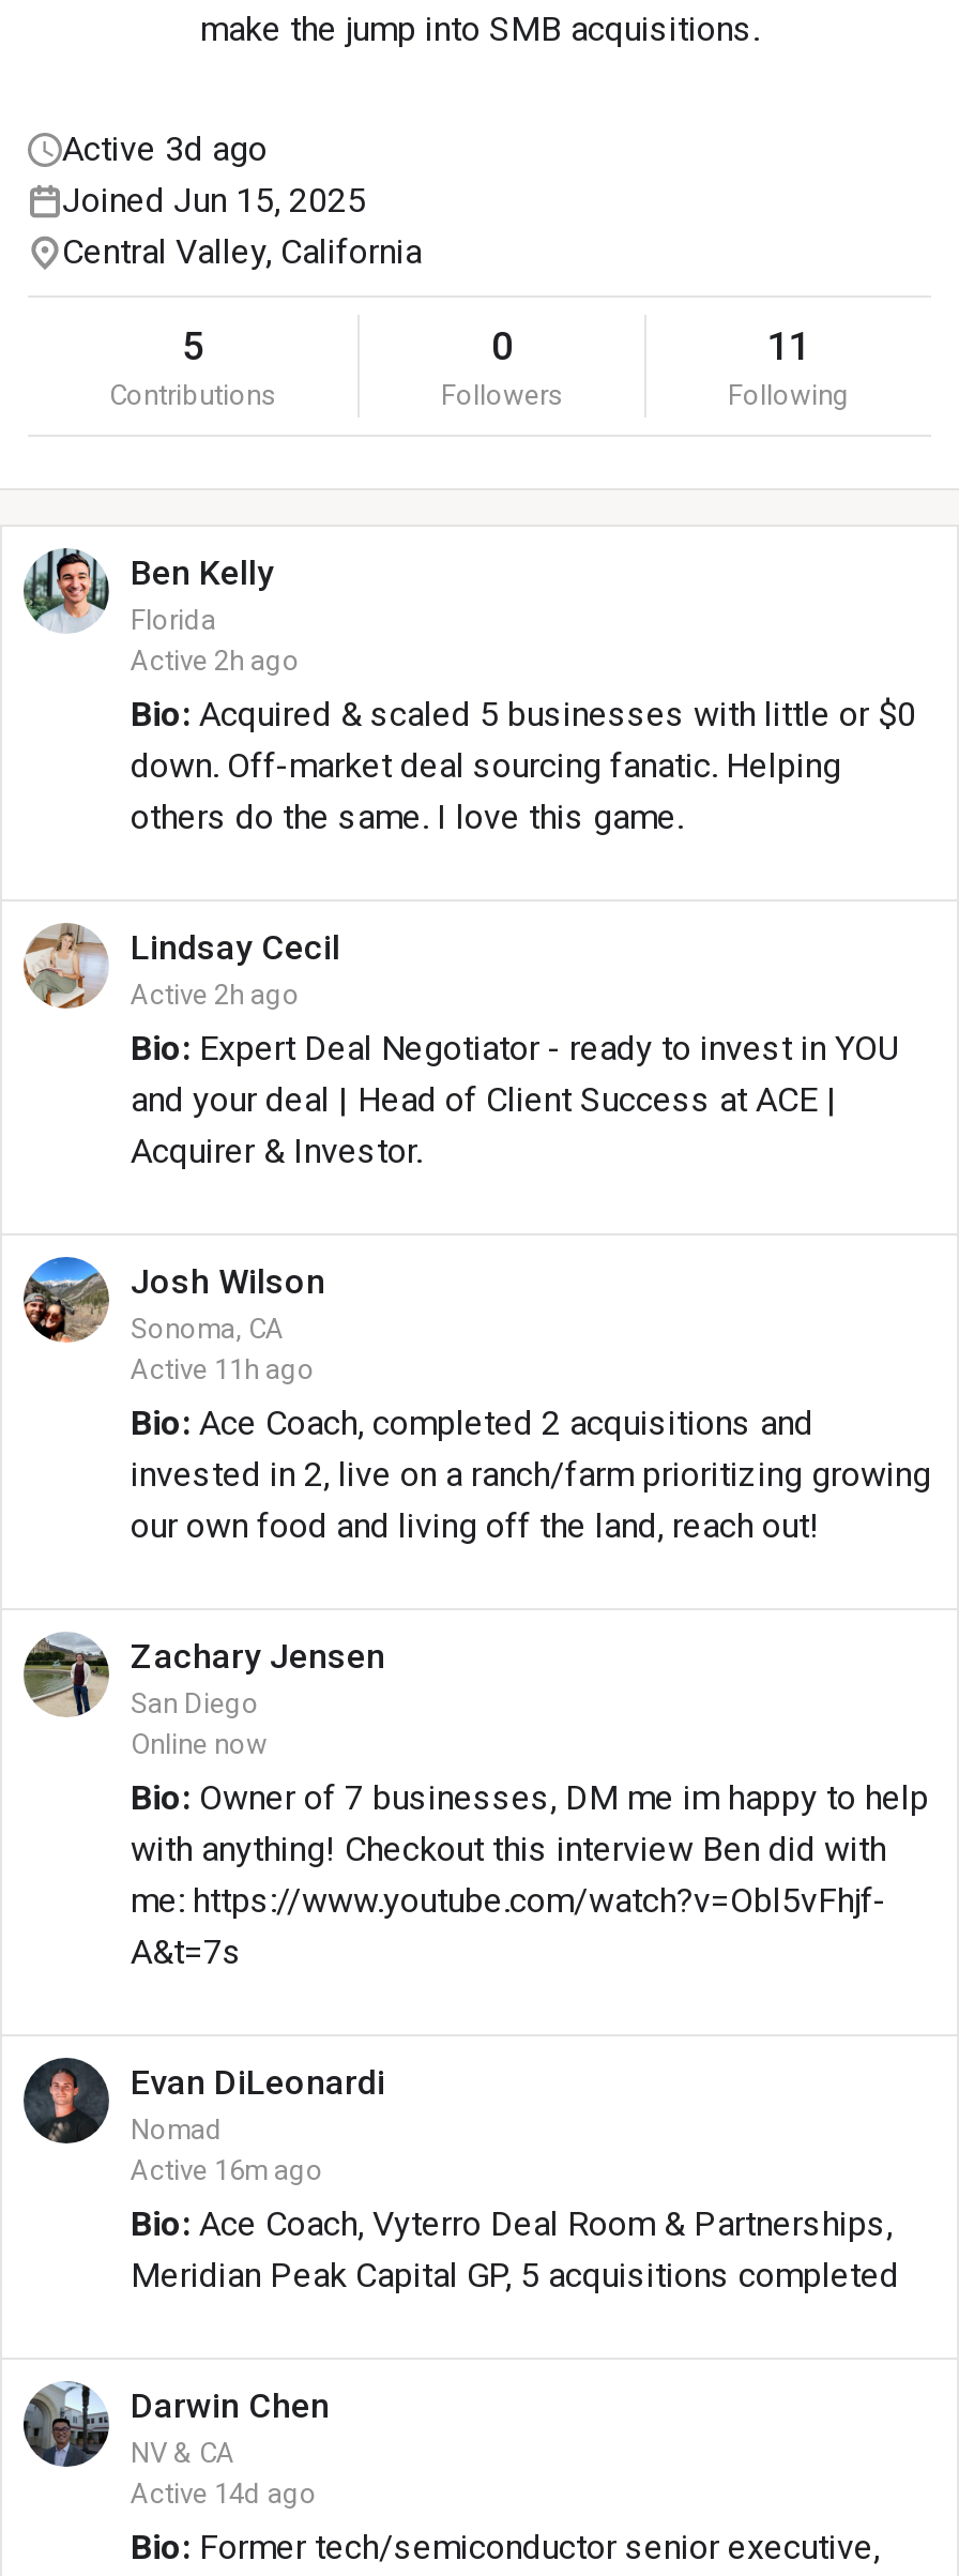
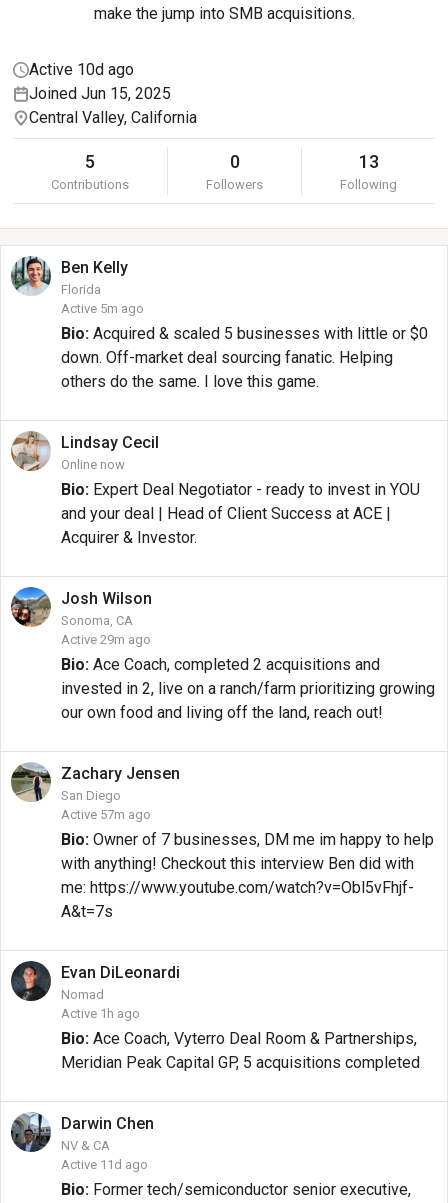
- Active 3d ago
+ Active 10d ago

- 11
+ 13

- Active 2h ago
+ Active 5m ago

- Active 2h ago

- Active 11h ago
+ Active 29m ago

moved up: Online now

+ Active 57m ago

- Active 16m ago
+ Active 1h ago

- Active 14d ago
+ Active 11d ago
